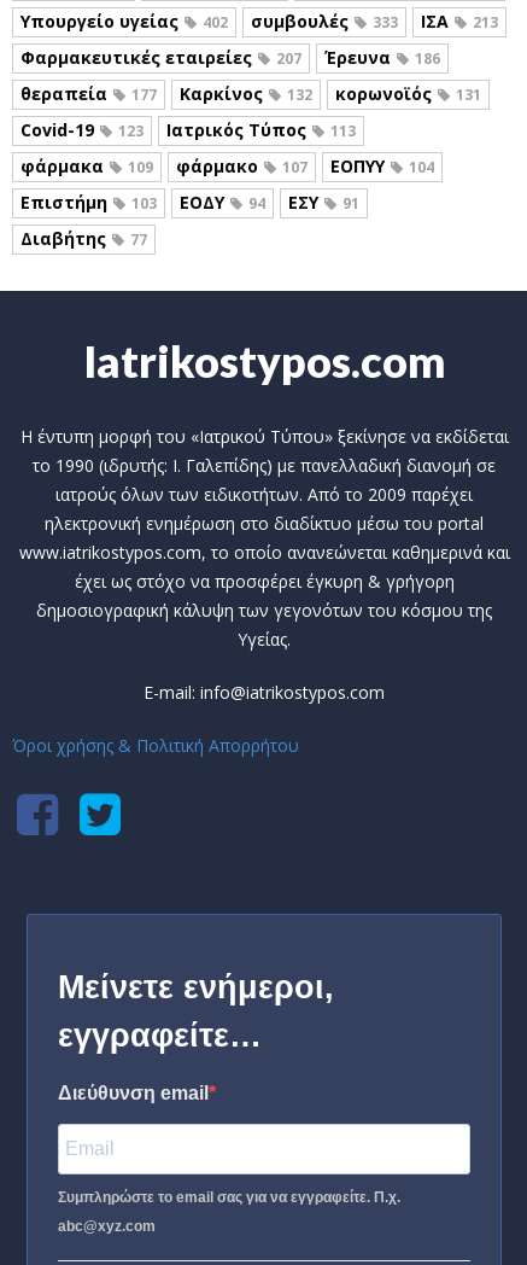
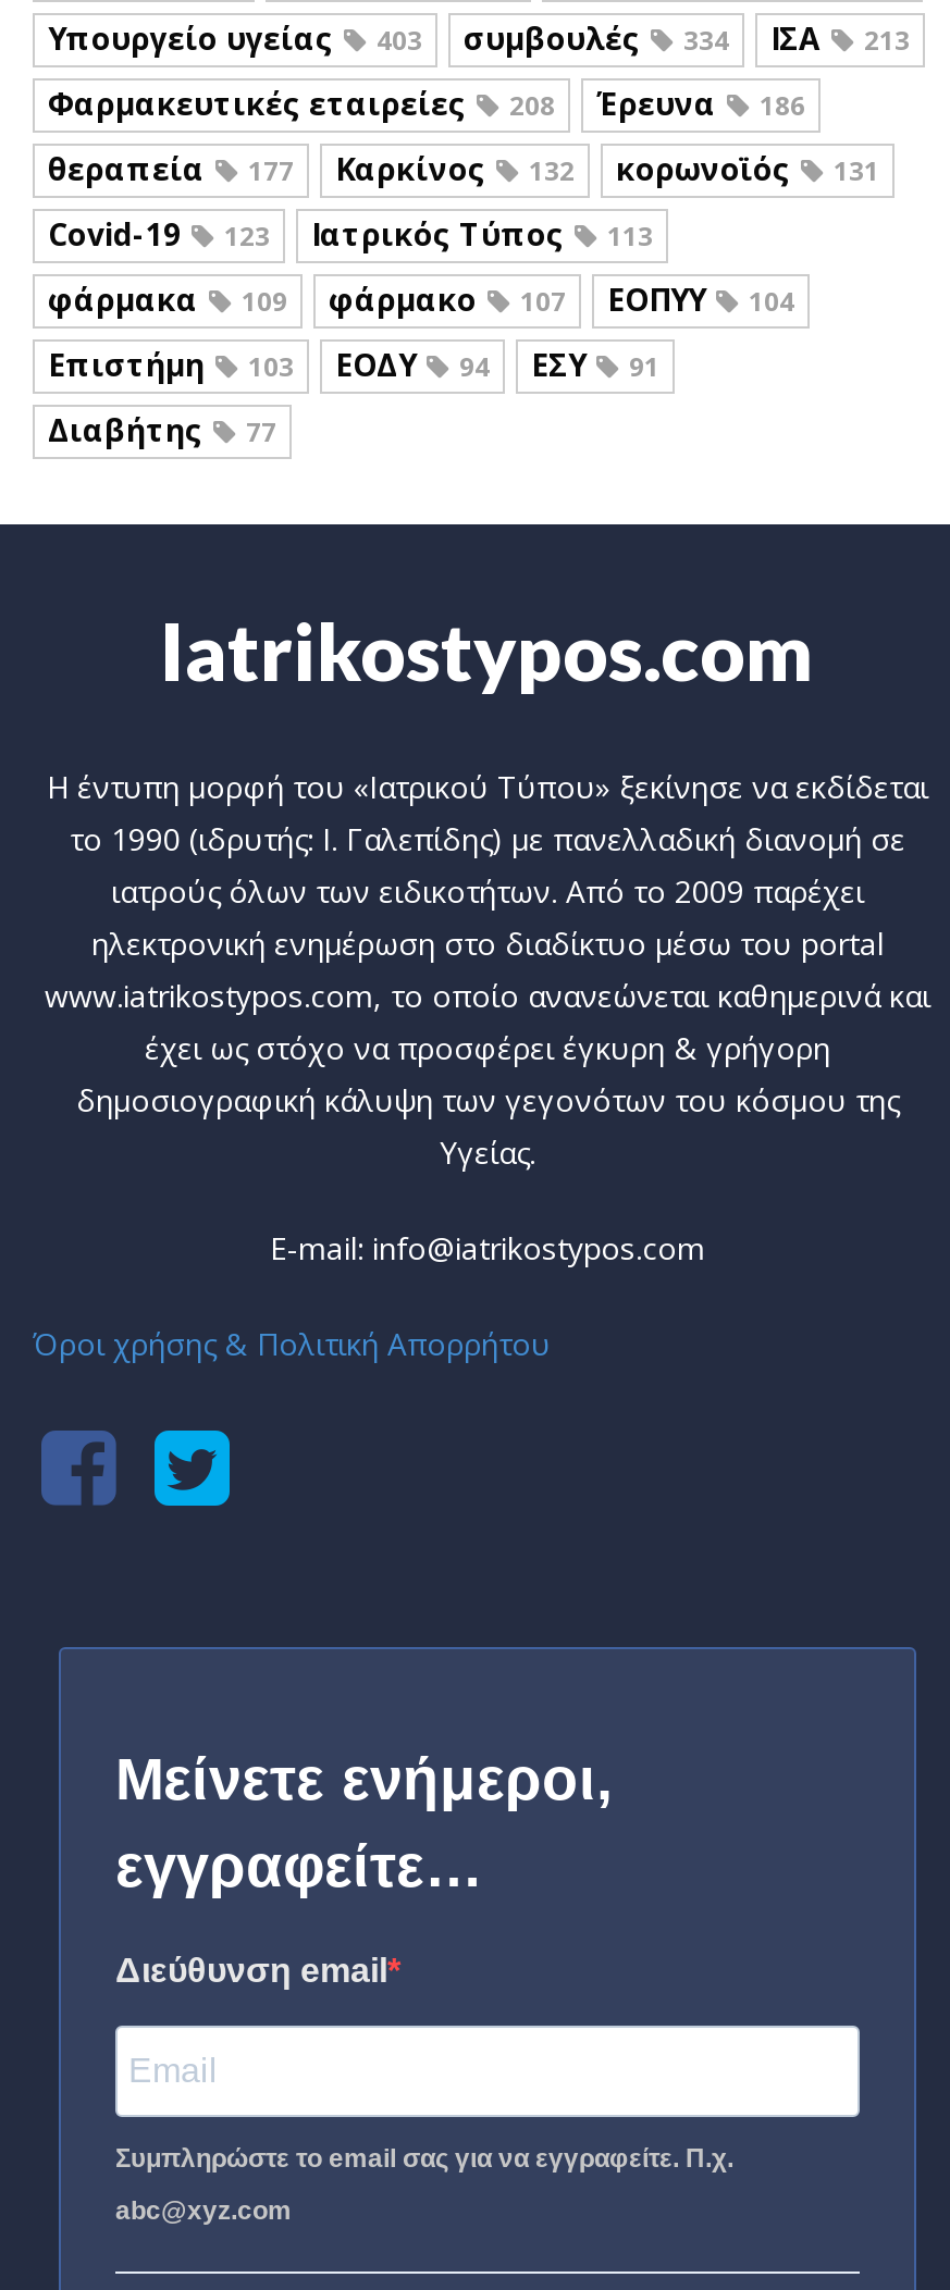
- 402
+ 403

- 333
+ 334

- Φαρμακευτικές εταιρείες 207 Έρευνα 186
+ Φαρμακευτικές εταιρείες 208 Έρευνα 186
